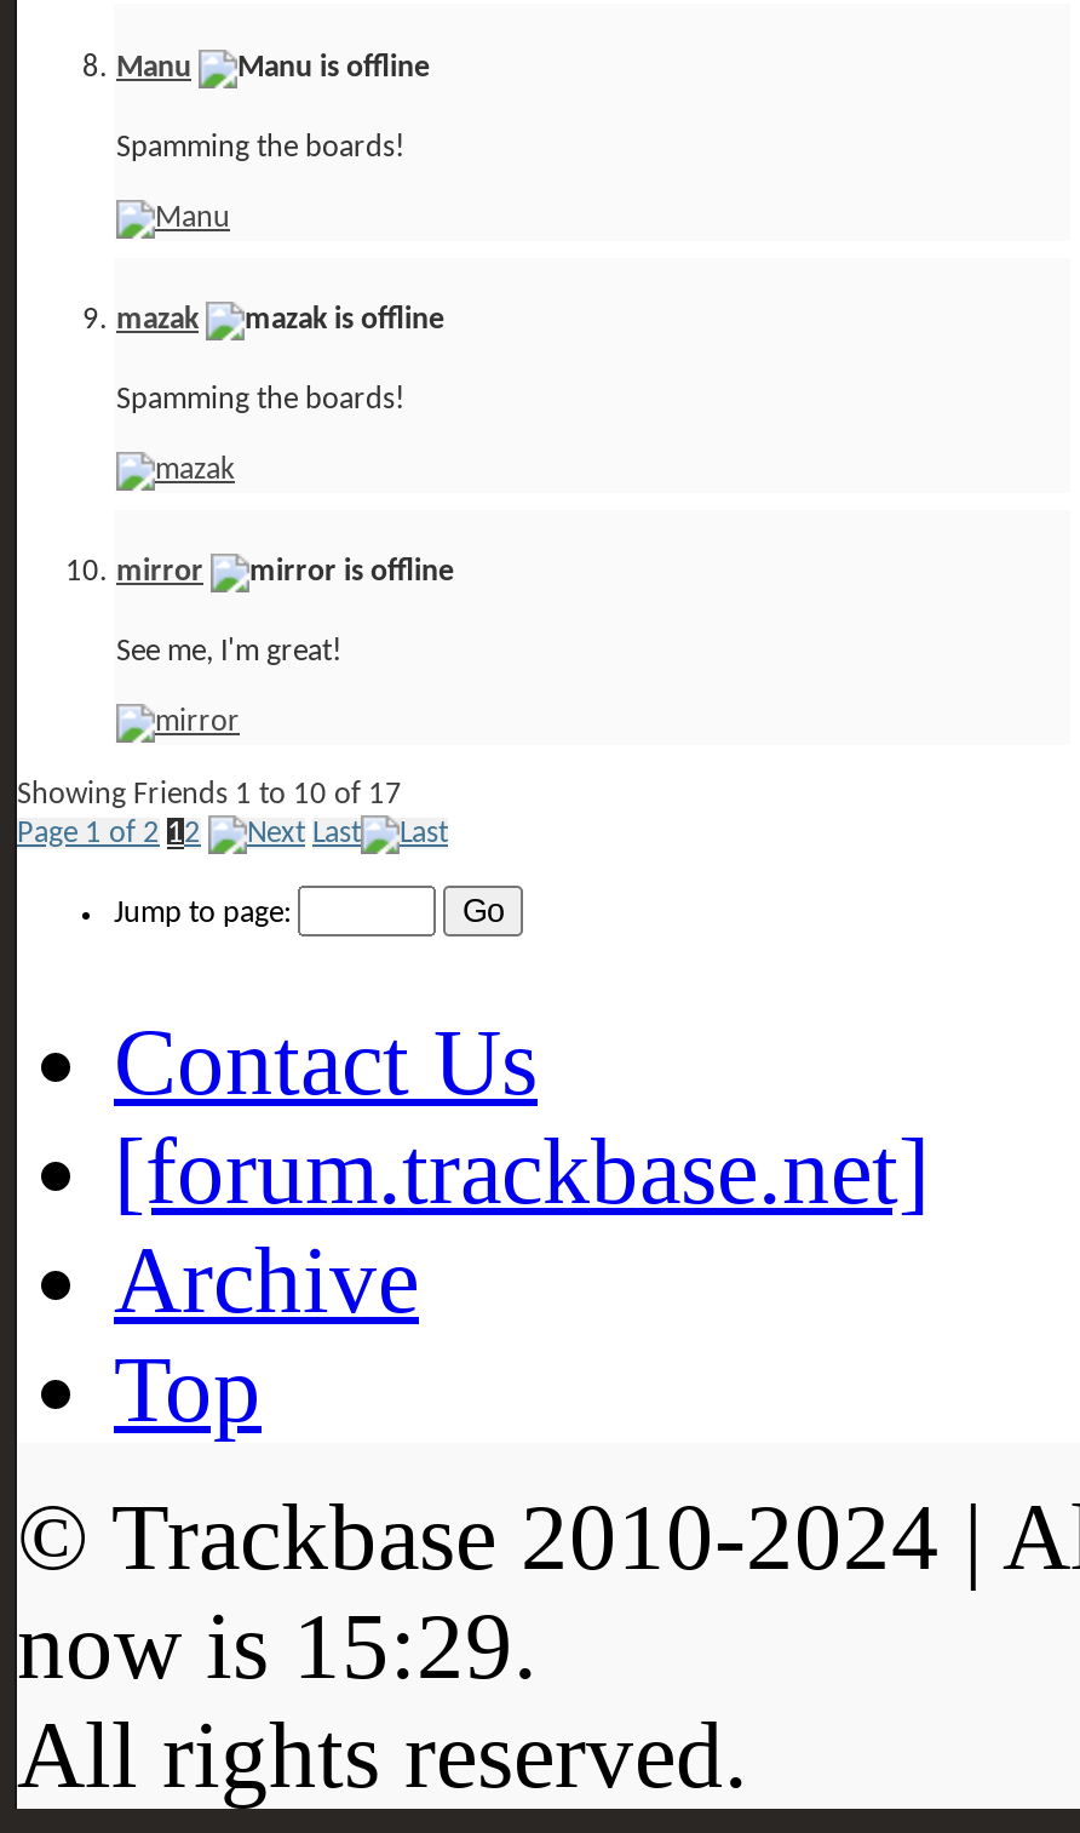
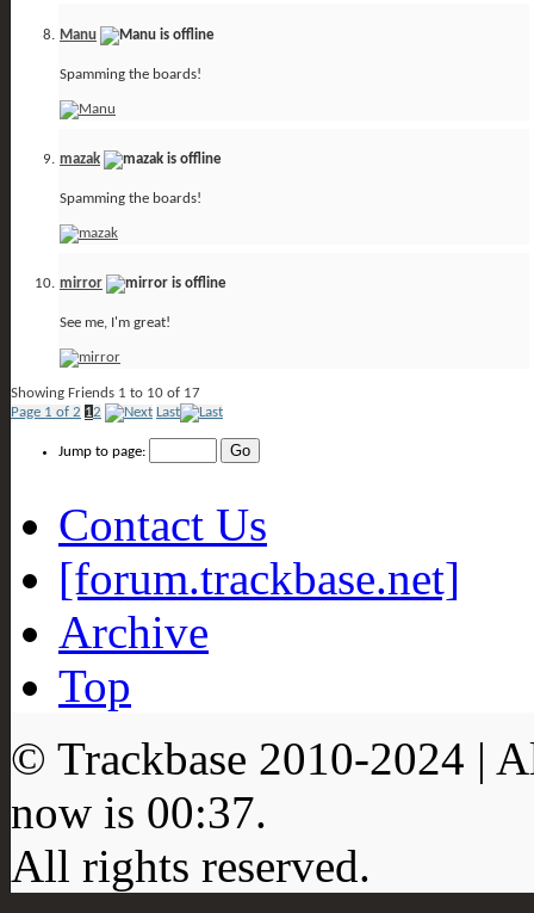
- now is 15:29.
+ now is 00:37.
